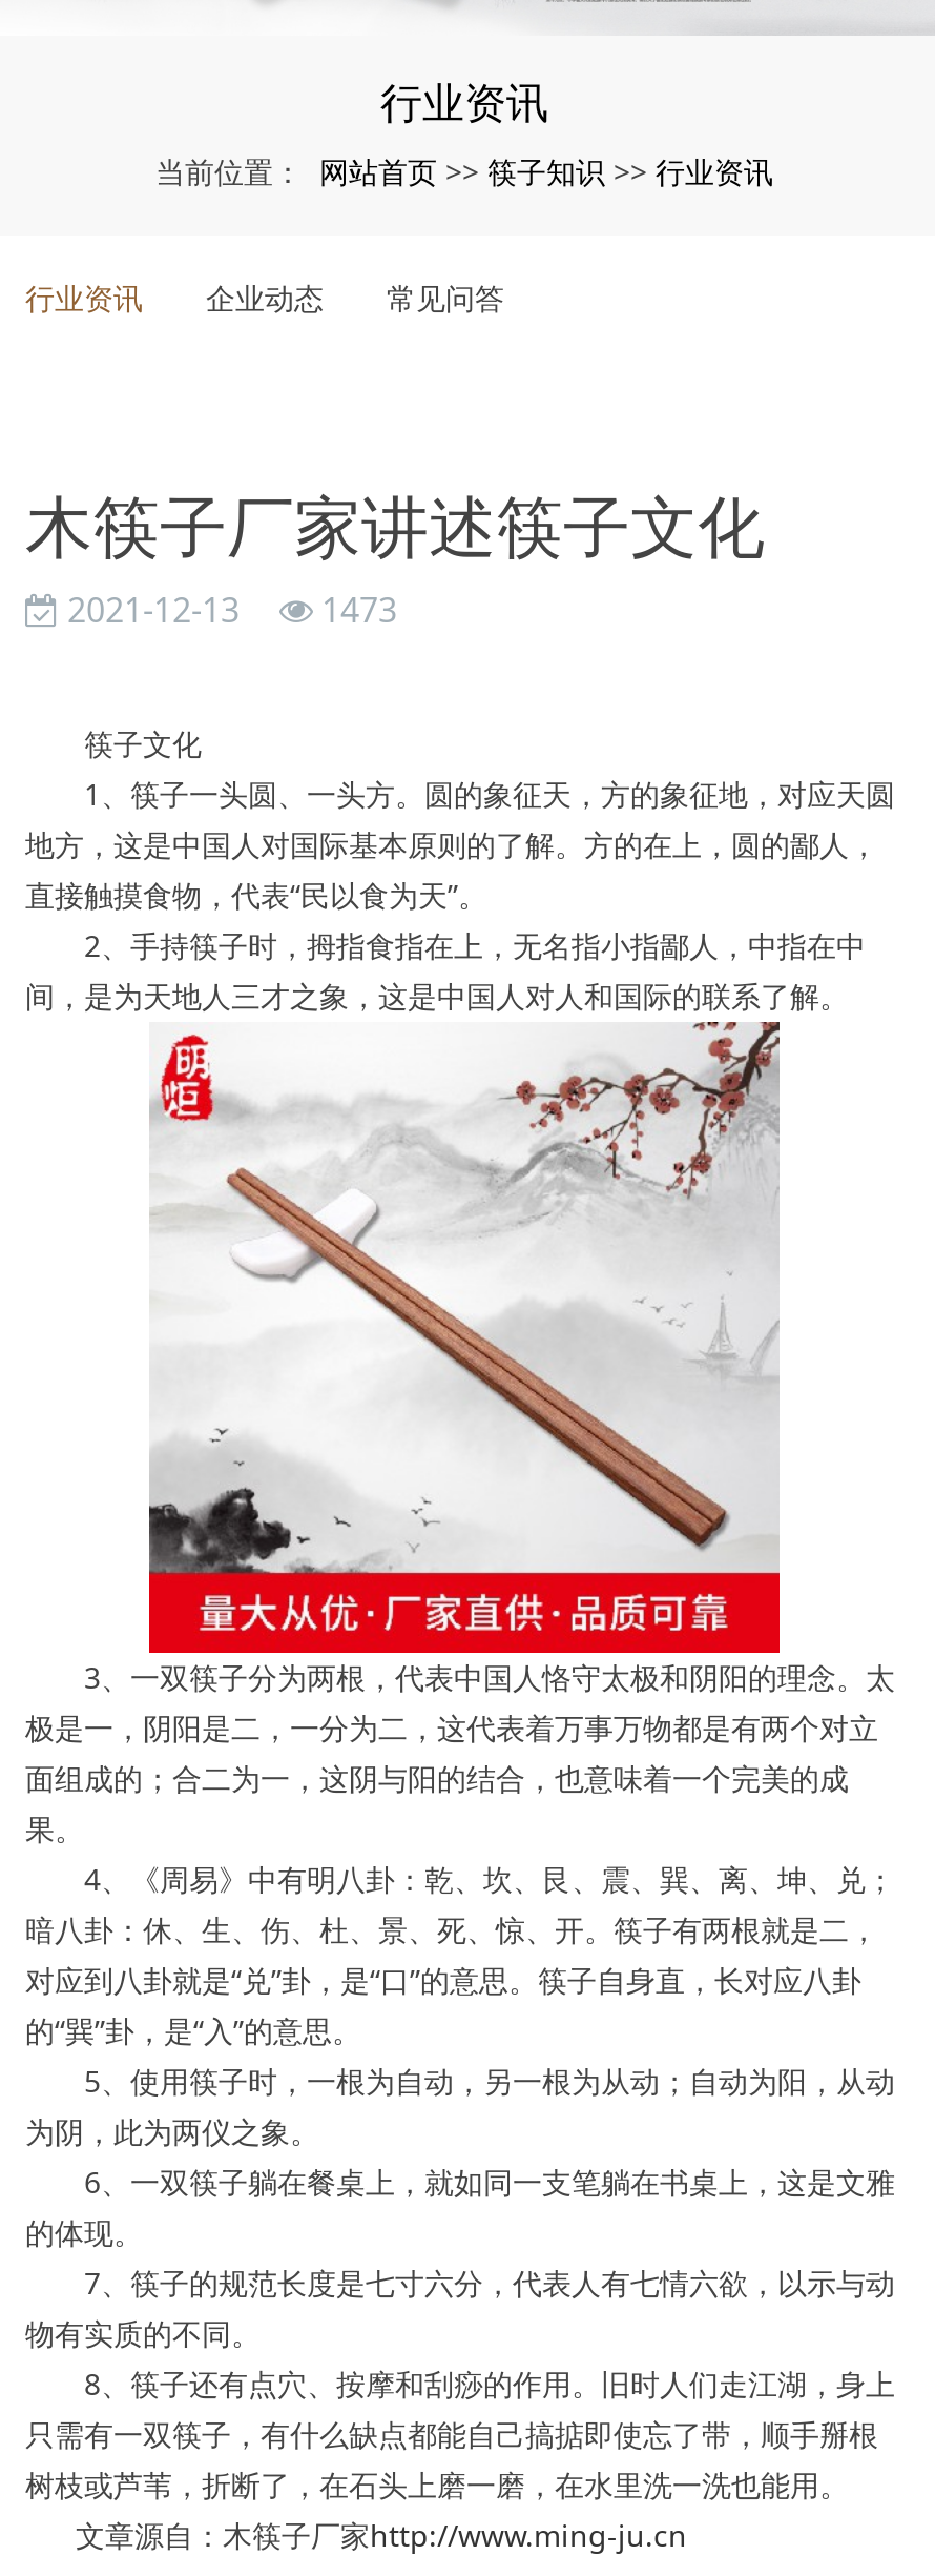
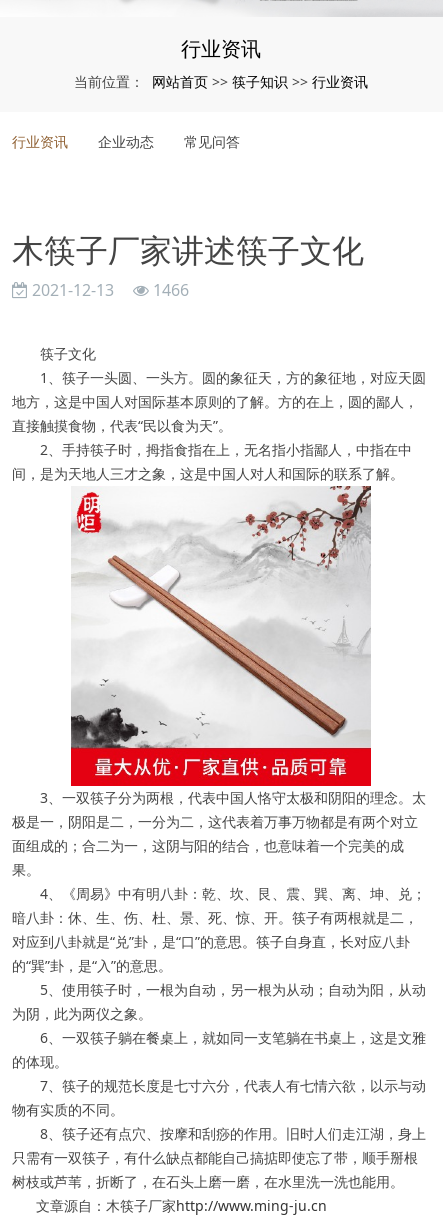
- 2021-12-13 1473
+ 2021-12-13 1466
